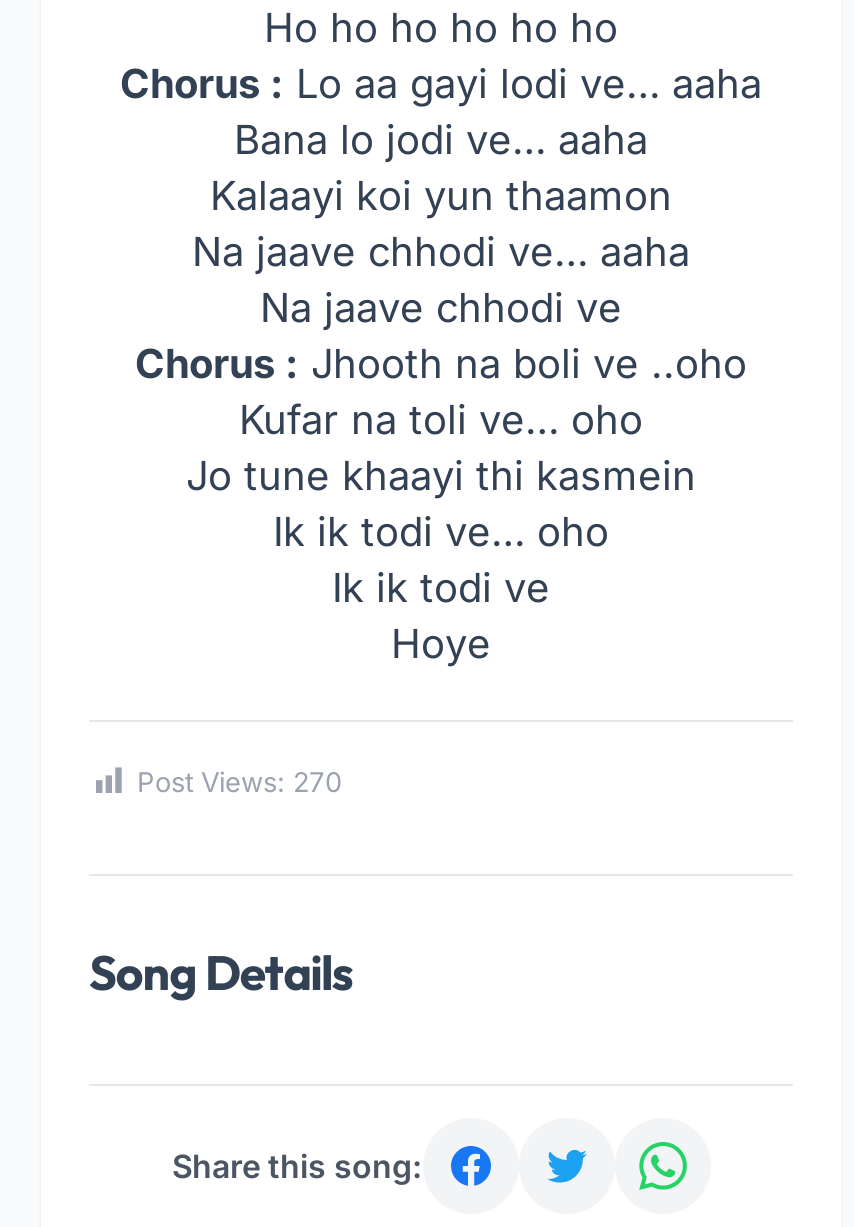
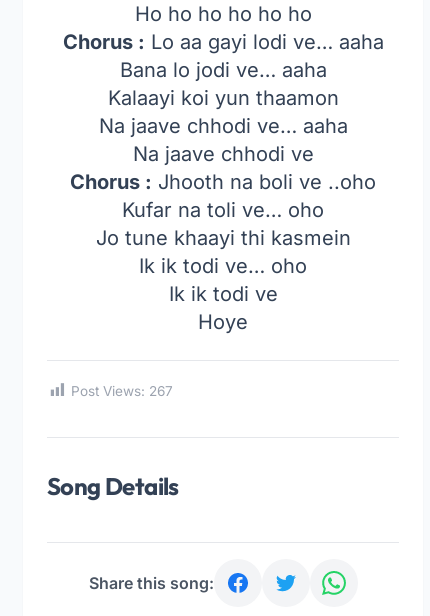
- Post Views: 270
+ Post Views: 267
